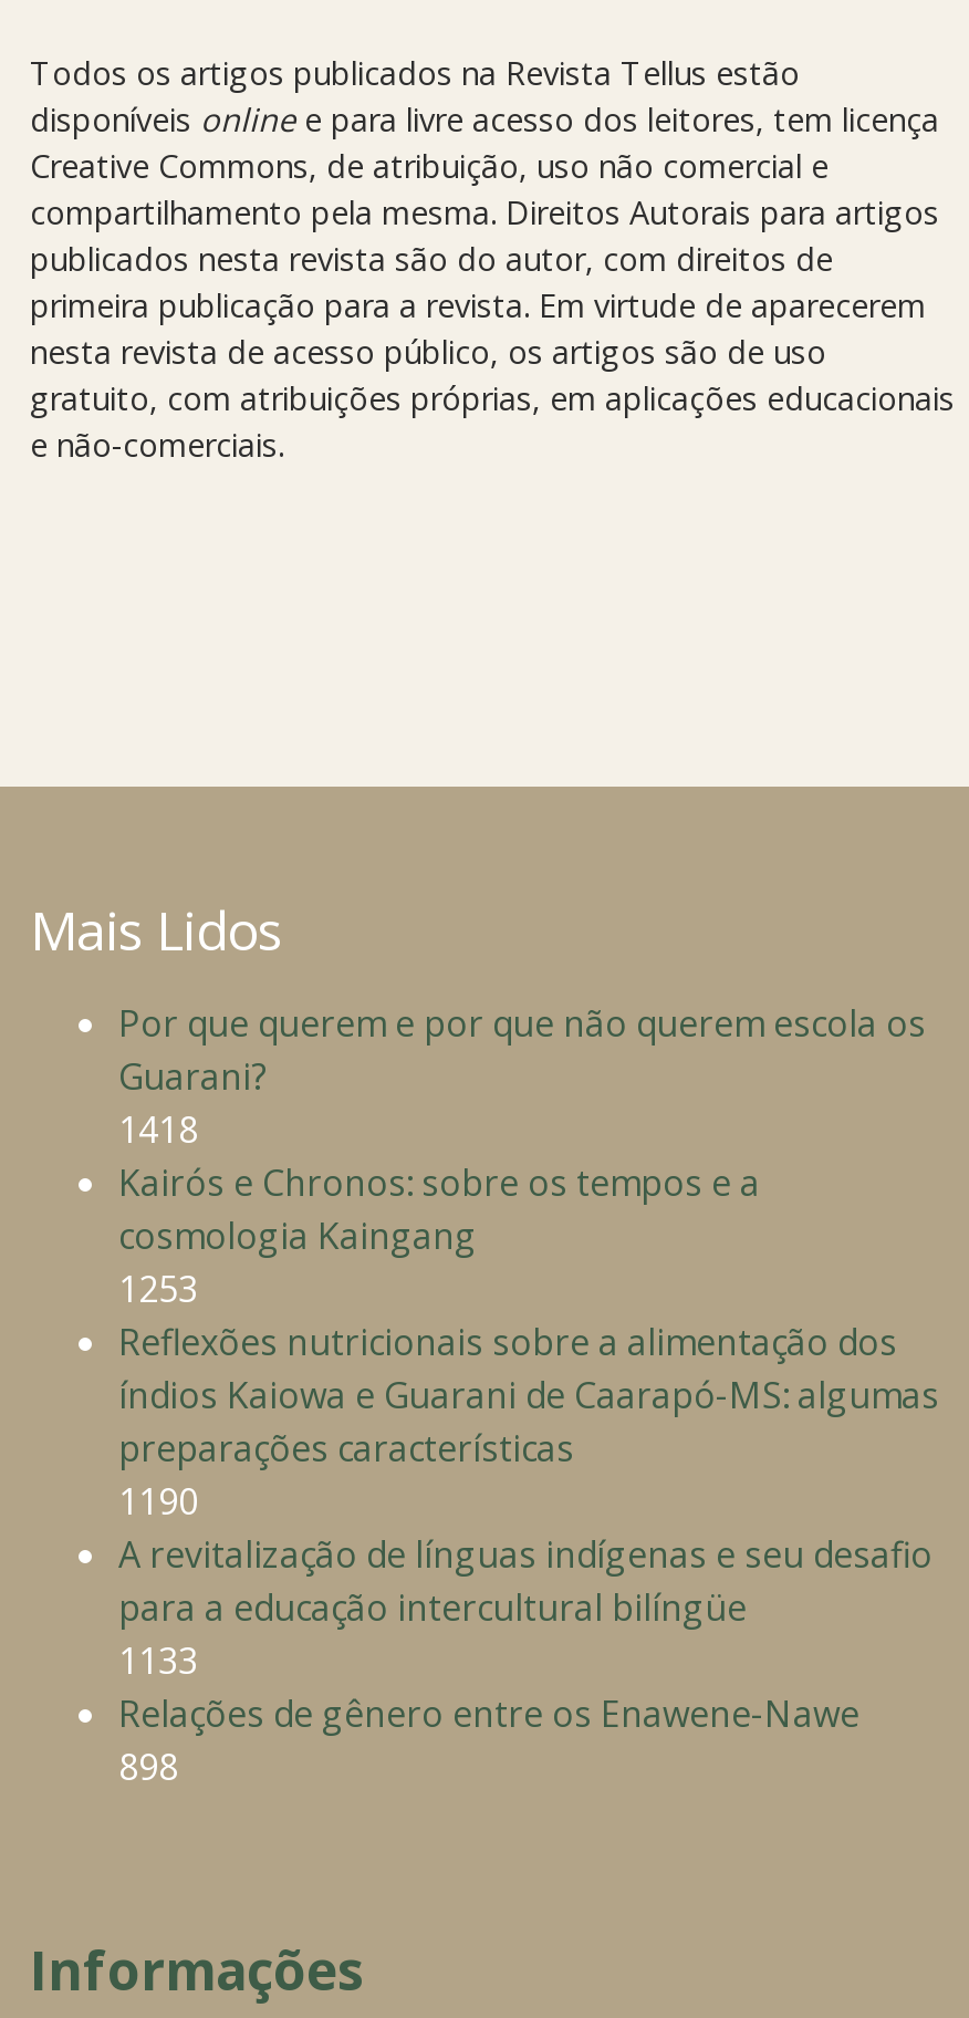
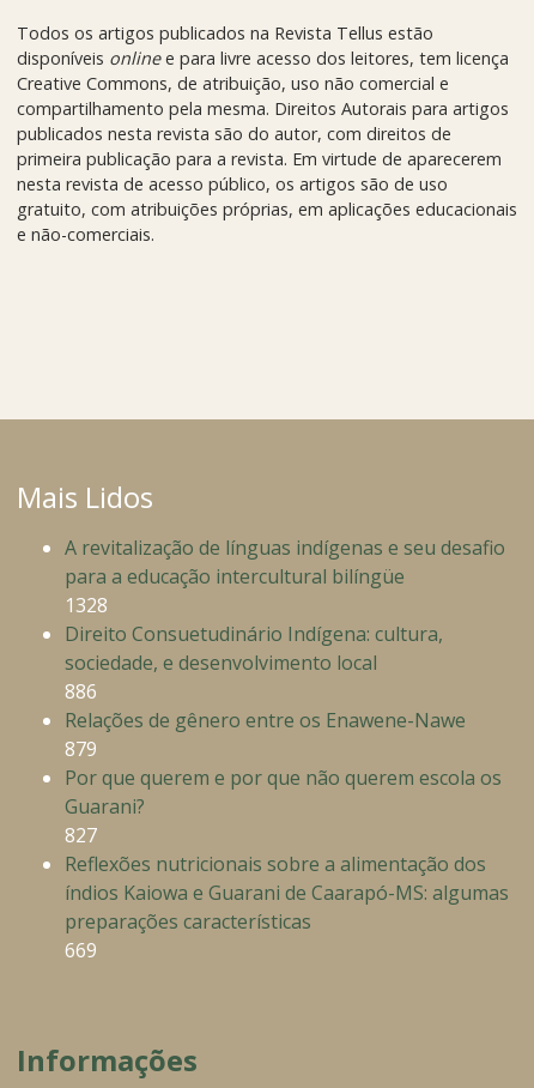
+ 1328
+ Direito Consuetudinário Indígena: cultura,
+ sociedade, e desenvolvimento local
+ 886
+ 879

moved down: Por que querem e por que não querem escola os | Guarani?

- 1418
- Kairós e Chronos: sobre os tempos e a
- cosmologia Kaingang
- 1253
+ 827

moved down: Reflexões nutricionais sobre a alimentação dos | índios Kaiowa e Guarani de Caarapó-MS: algumas | preparações características

- 1190
- 1133
- 898
+ 669

moved up: A revitalização de línguas indígenas e seu desafio | para a educação intercultural bilíngüe

moved up: Relações de gênero entre os Enawene-Nawe
